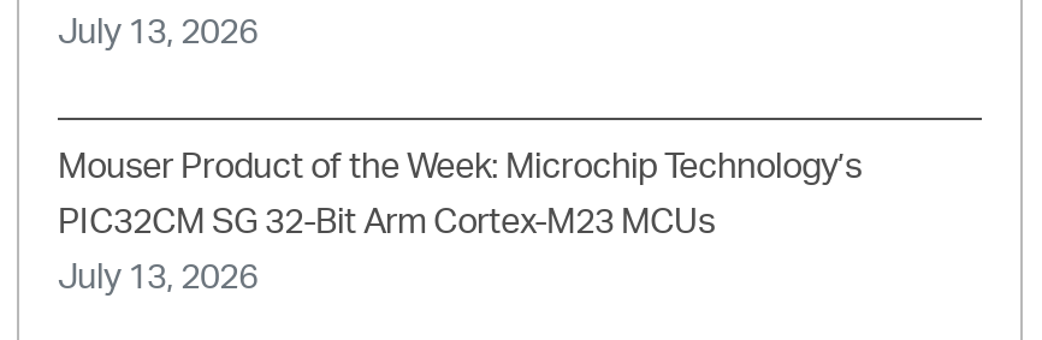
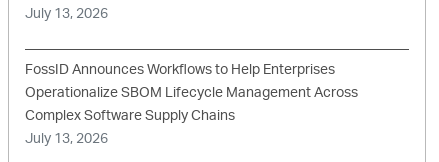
- Mouser Product of the Week: Microchip Technology’s
- PIC32CM SG 32-Bit Arm Cortex-M23 MCUs
+ FossID Announces Workflows to Help Enterprises
+ Operationalize SBOM Lifecycle Management Across
+ Complex Software Supply Chains
